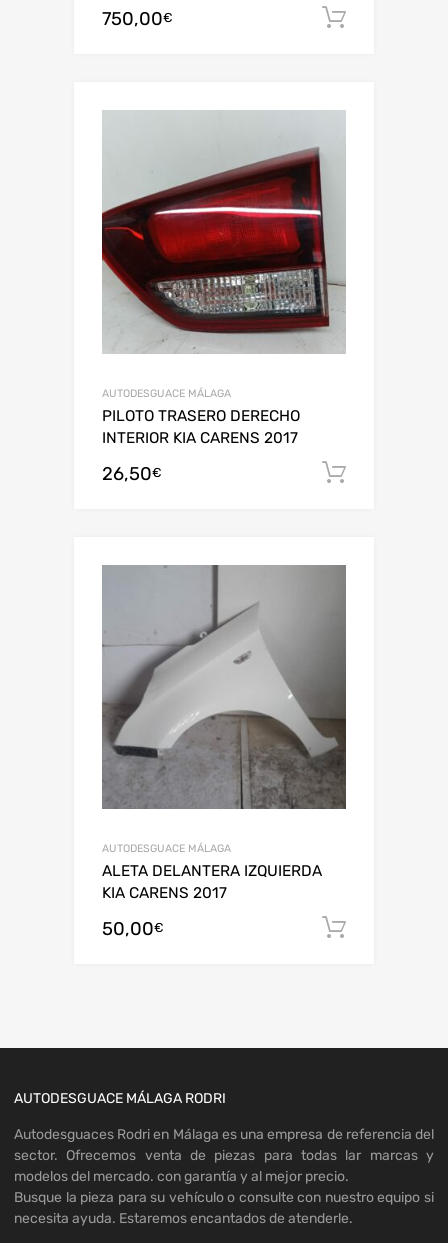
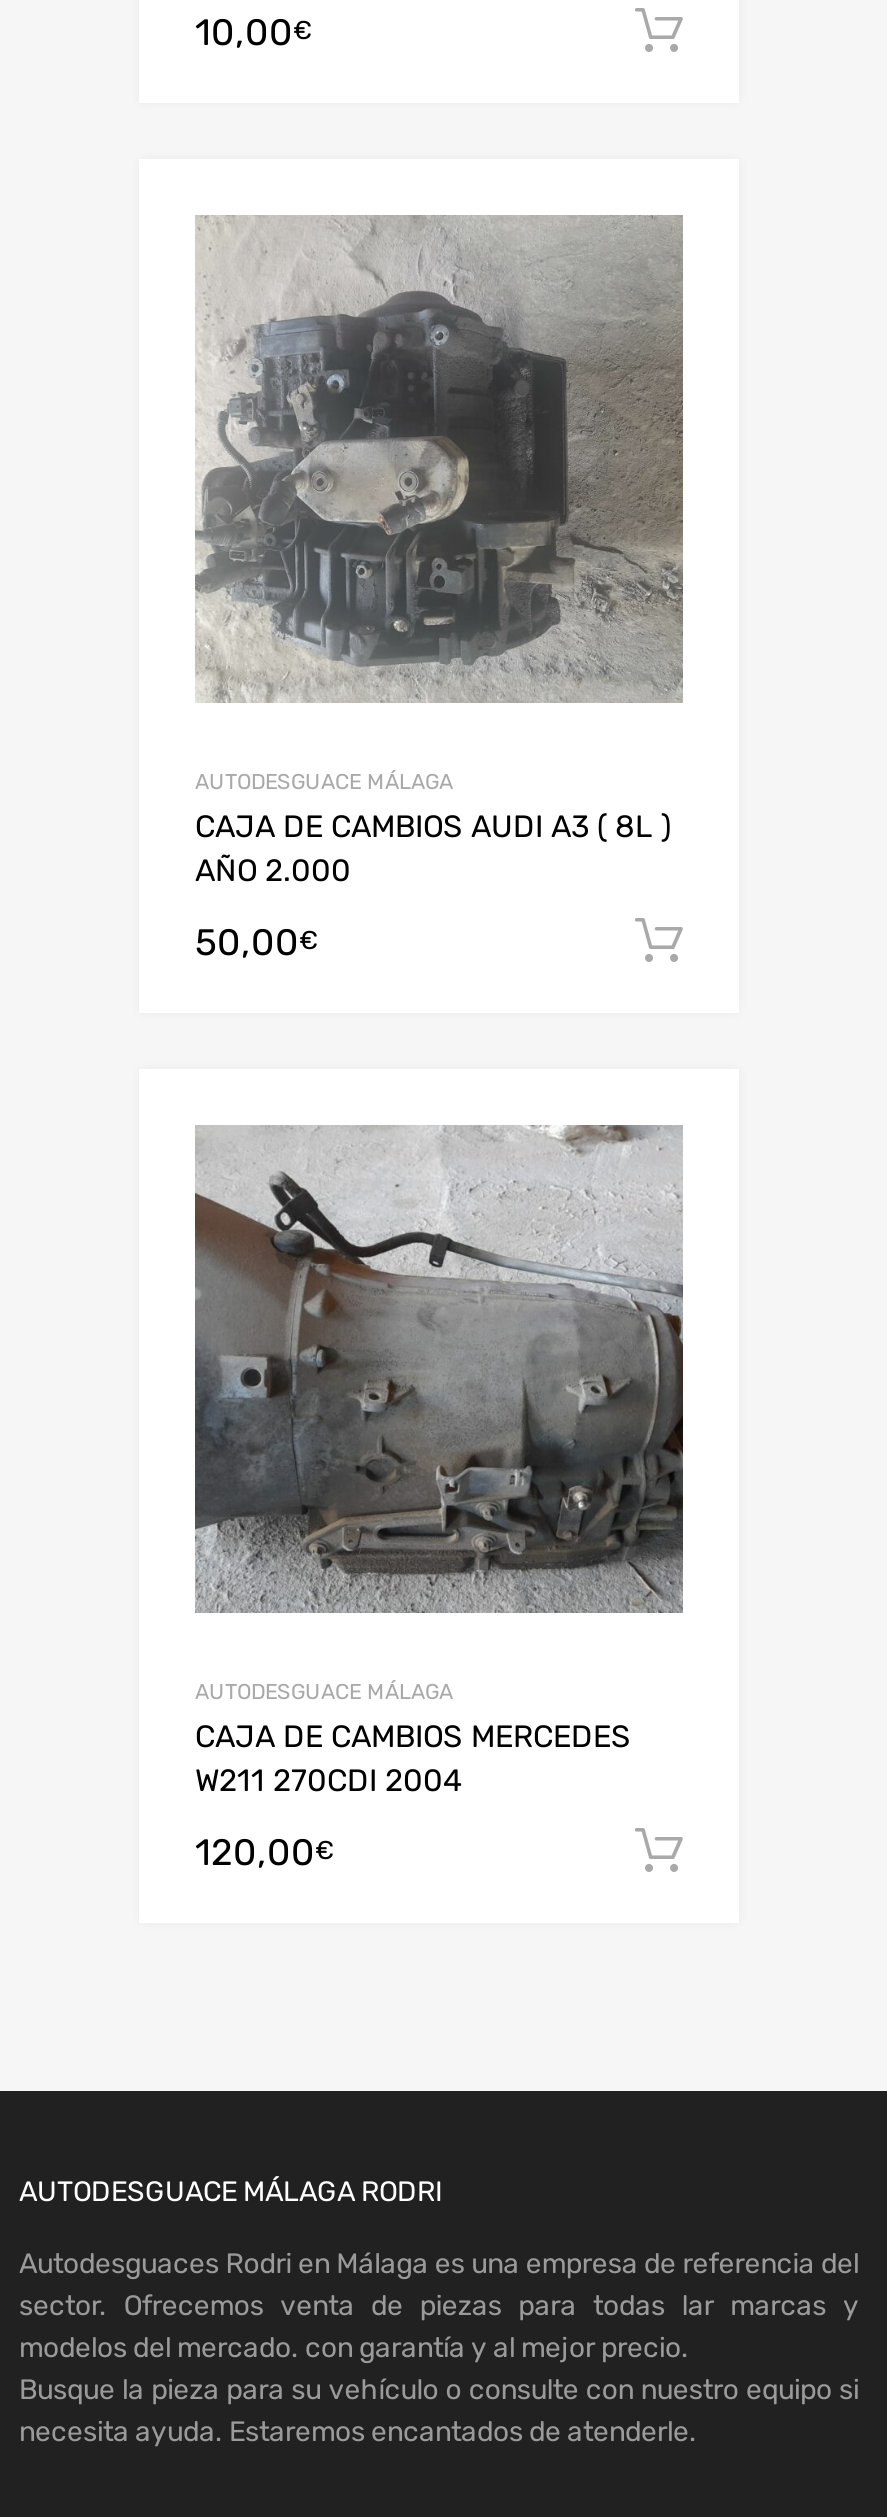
- 750,00€
+ 10,00€

- [image]
+ [image]

- PILOTO TRASERO DERECHO
- INTERIOR KIA CARENS 2017
+ CAJA DE CAMBIOS AUDI A3 ( 8L )
+ AÑO 2.000

- 26,50€
+ 50,00€

- [image]
+ [image]

- ALETA DELANTERA IZQUIERDA
- KIA CARENS 2017
+ CAJA DE CAMBIOS MERCEDES
+ W211 270CDI 2004

- 50,00€
+ 120,00€
